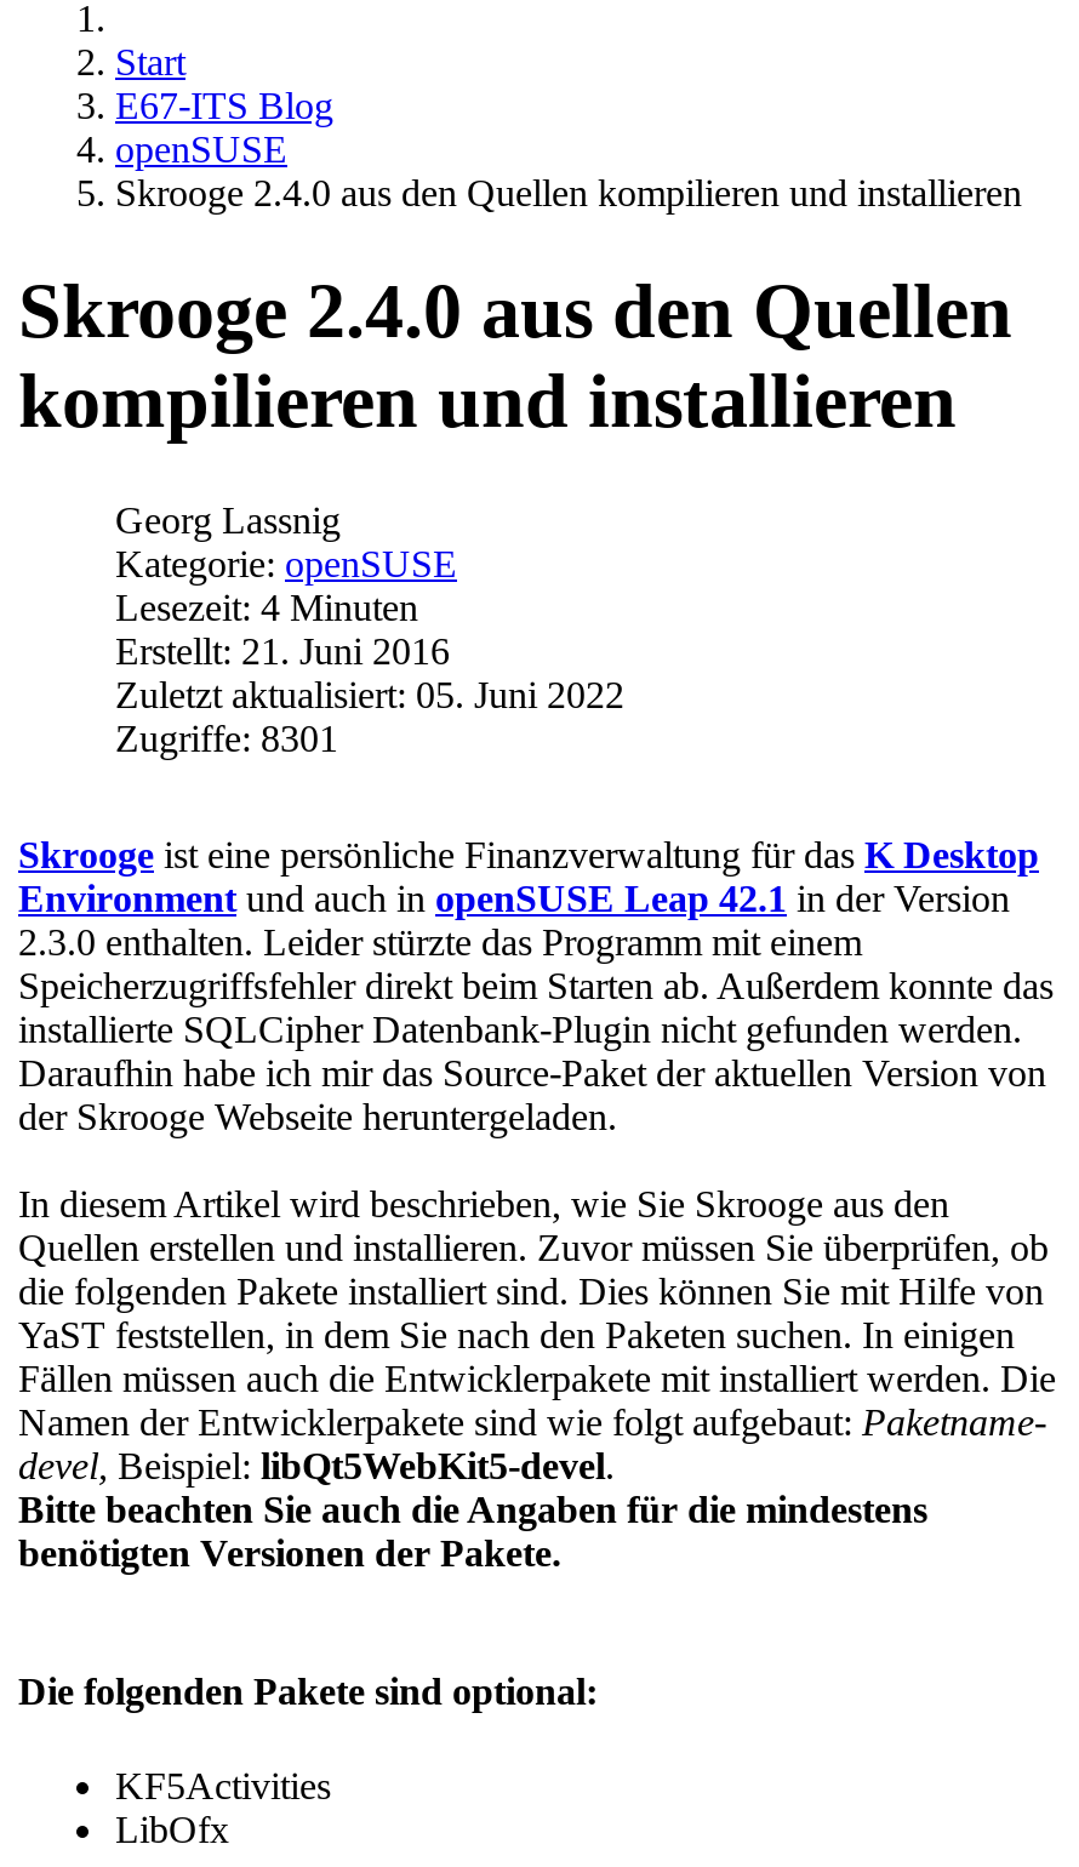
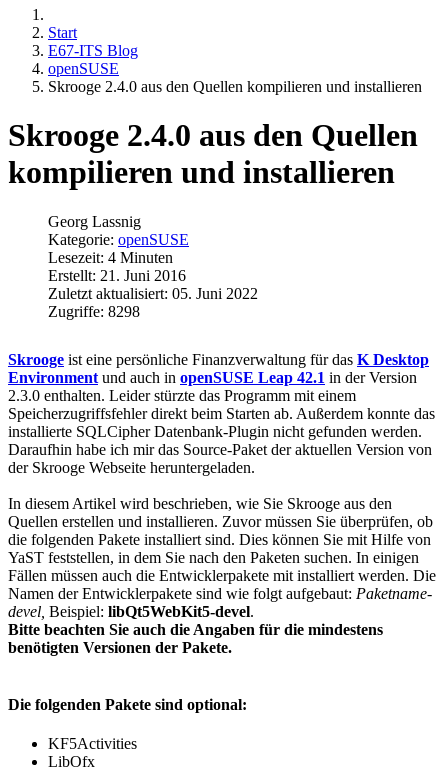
- Zugriffe: 8301
+ Zugriffe: 8298
